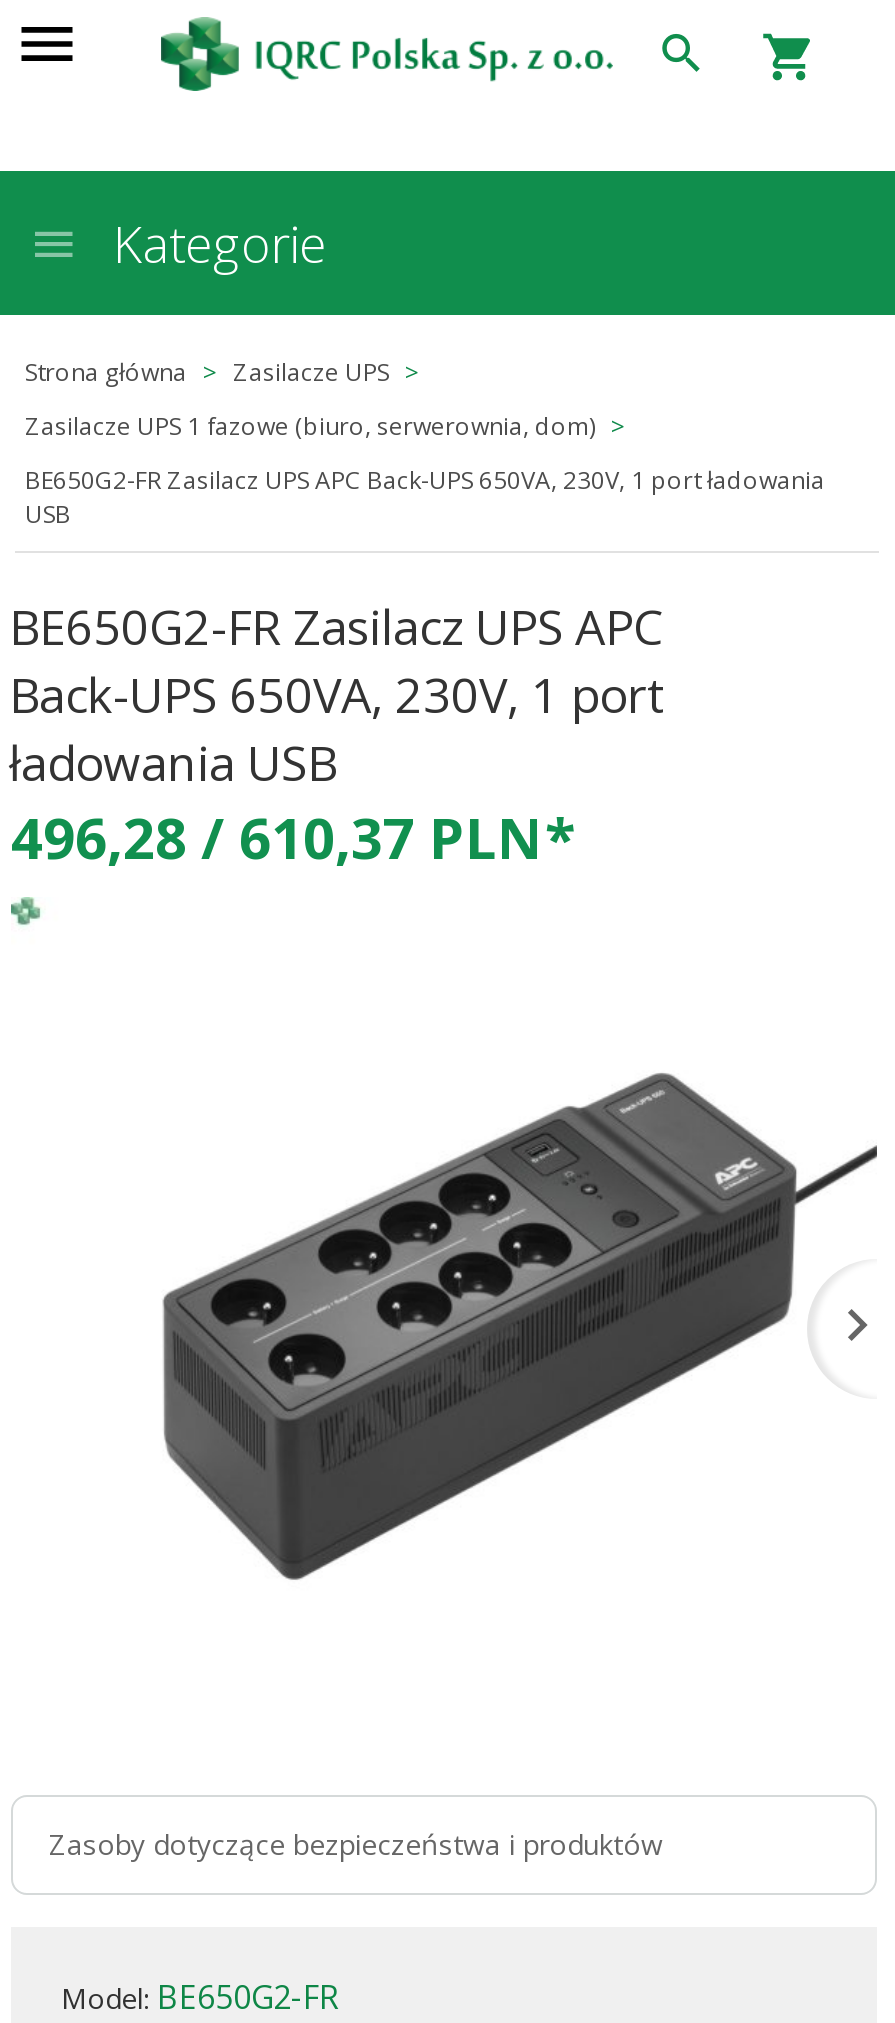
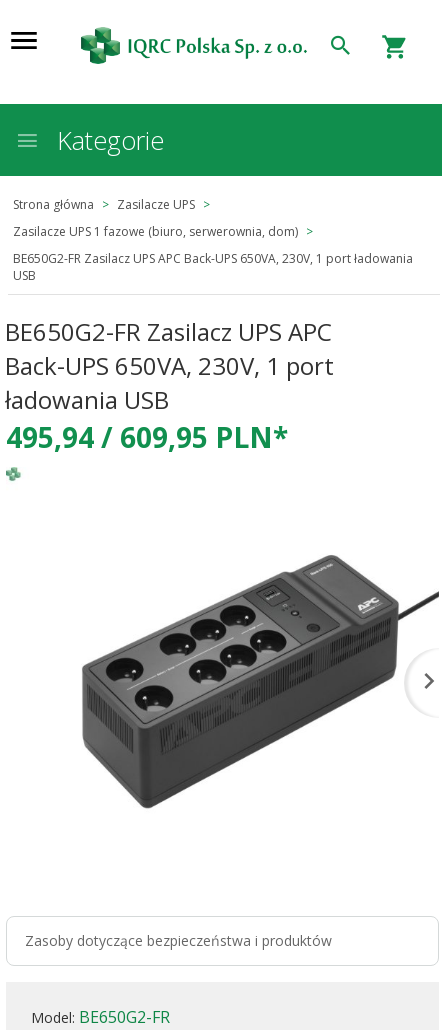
- 496,28 / 610,37 PLN*
+ 495,94 / 609,95 PLN*
